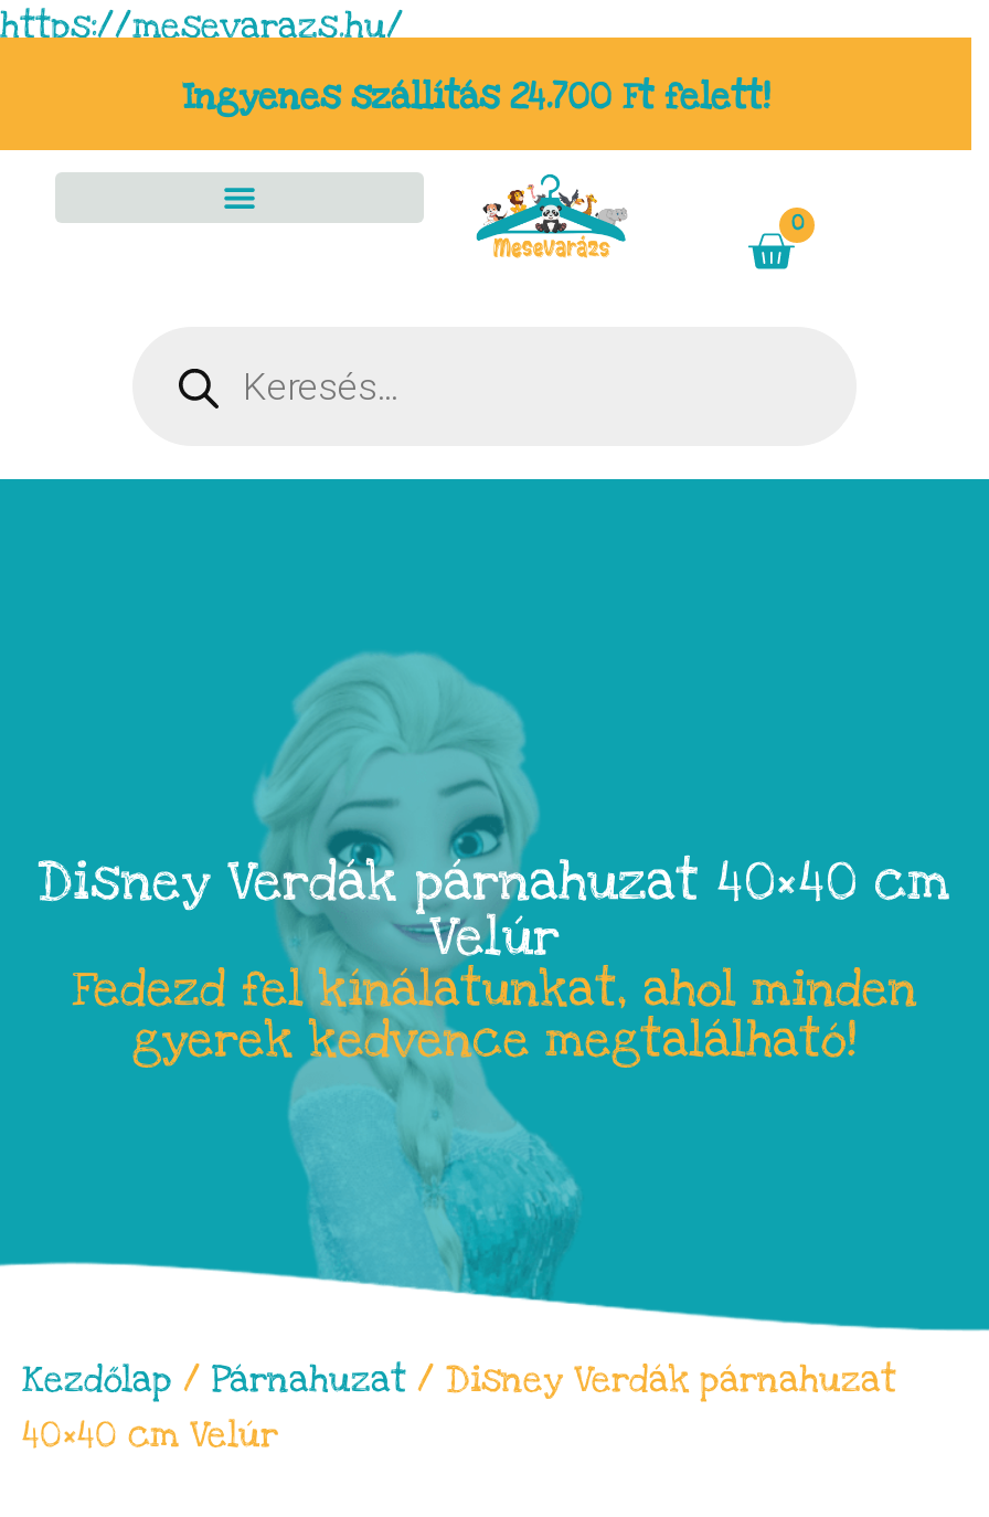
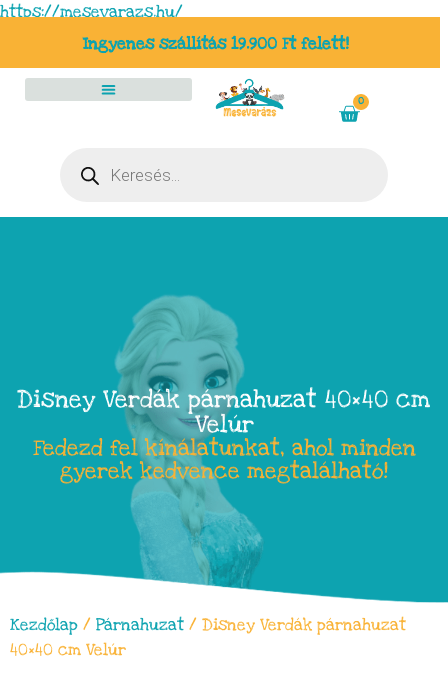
- Ingyenes szállítás 24.700 Ft felett!
+ Ingyenes szállítás 19.900 Ft felett!
